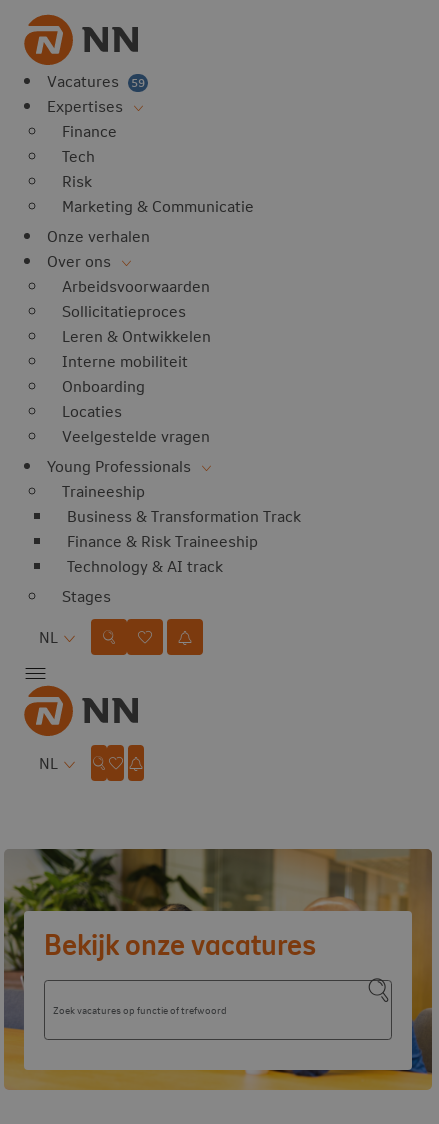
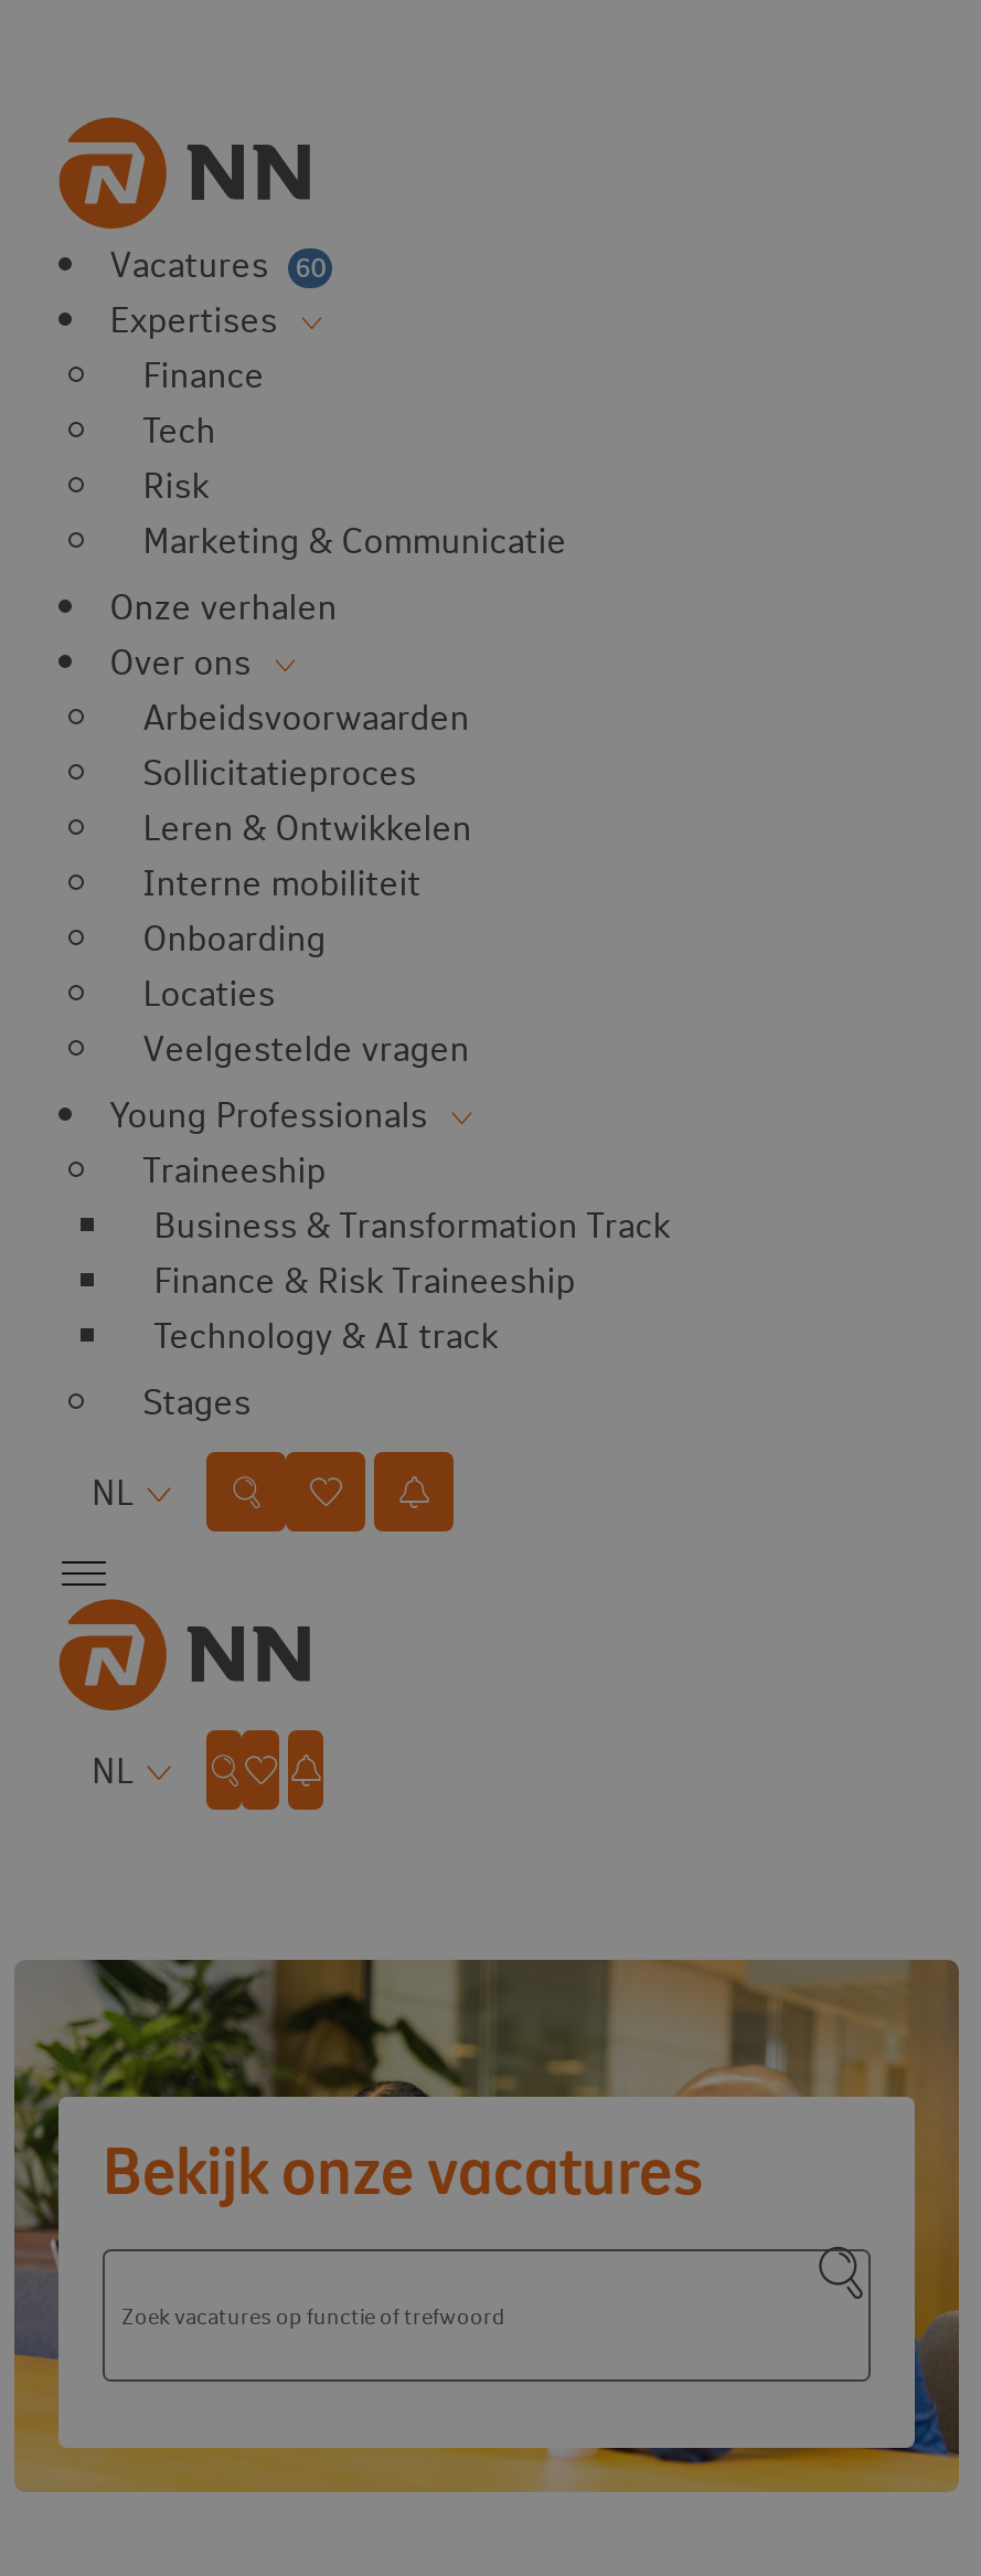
- Vacatures 59
+ Vacatures 60
